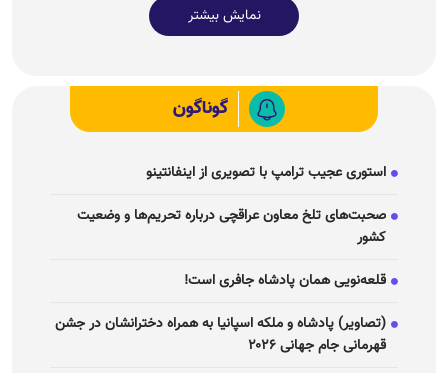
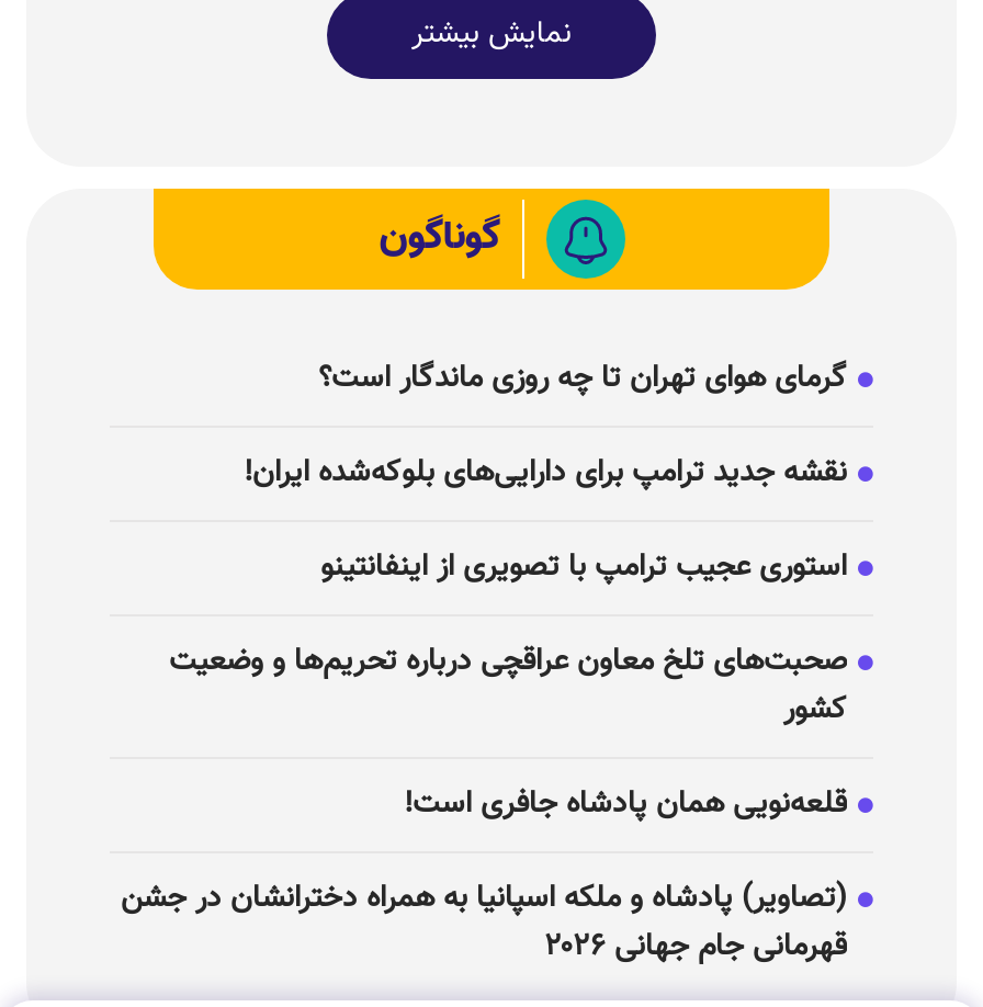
+ گرمای هوای تهران تا چه روزی ماندگار است؟
+ نقشه جدید ترامپ برای دارایی‌های بلوکه‌شده ایران!
